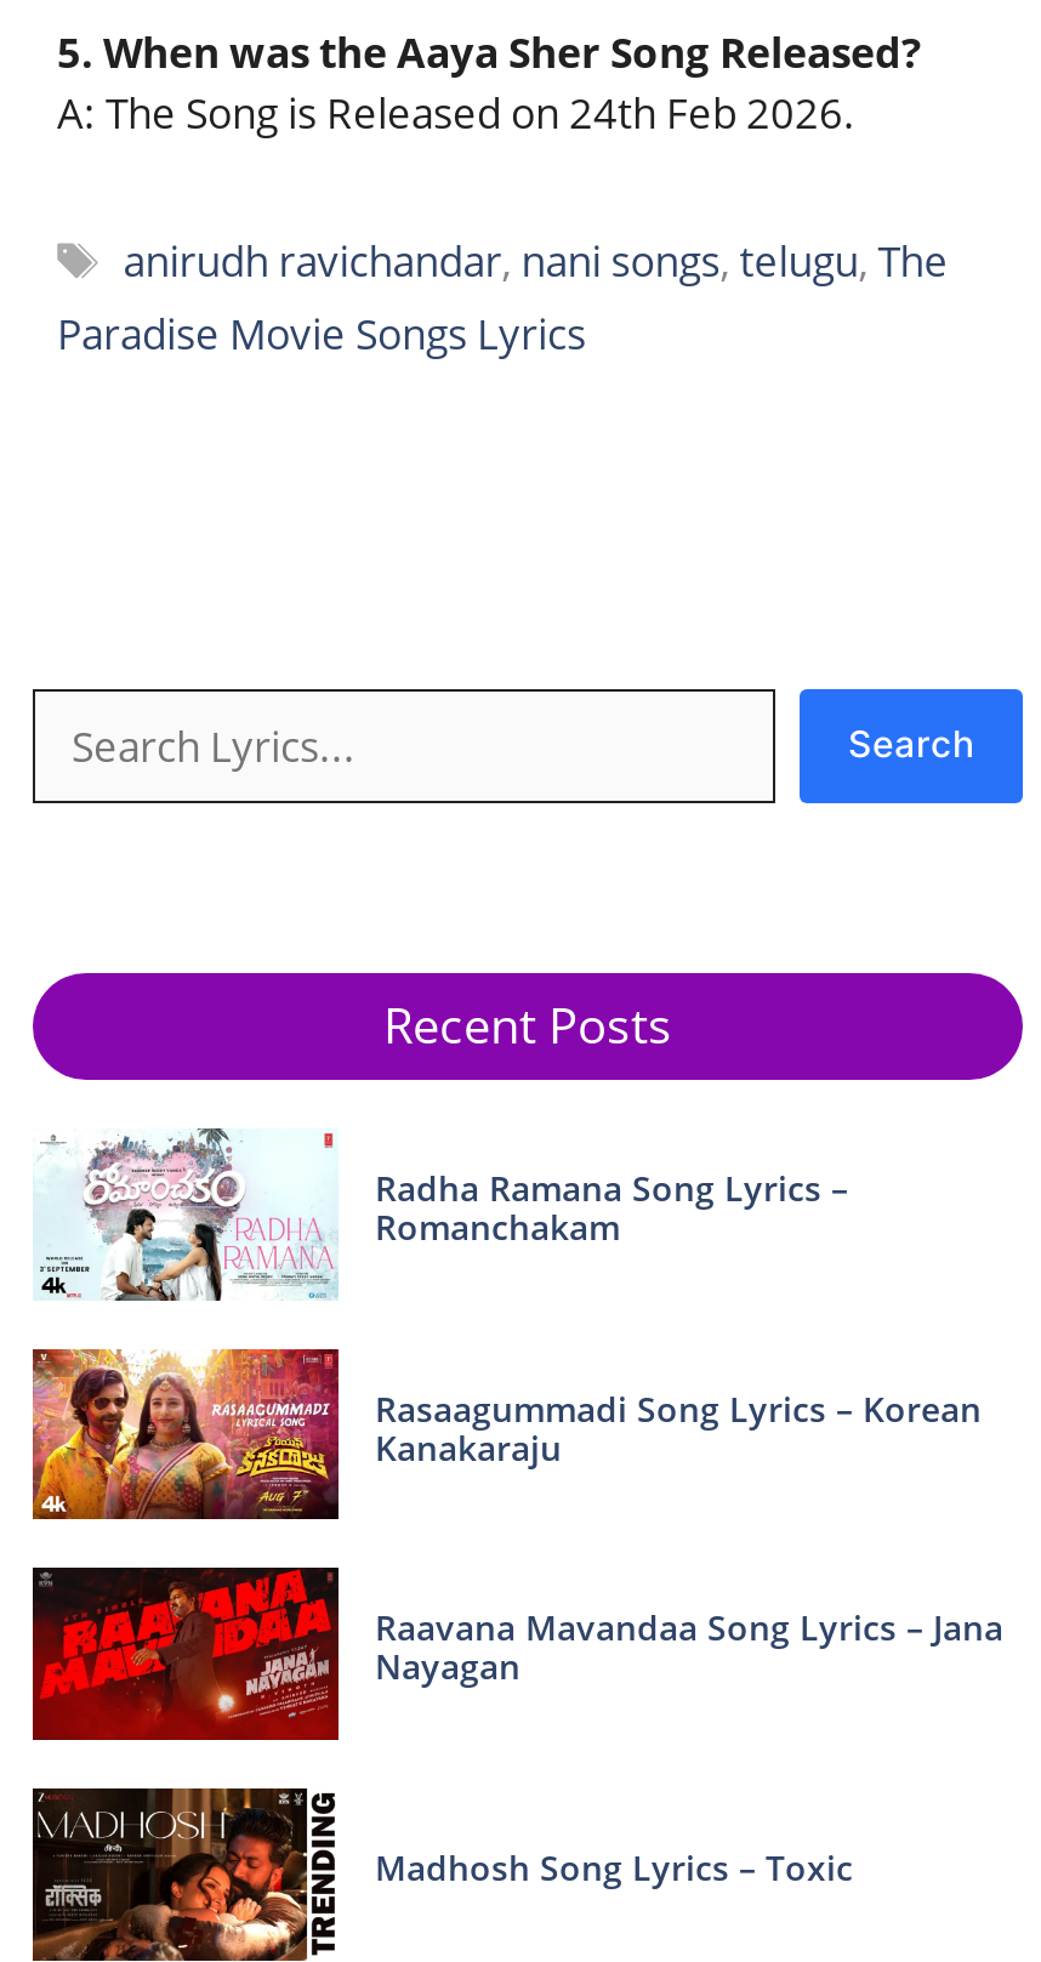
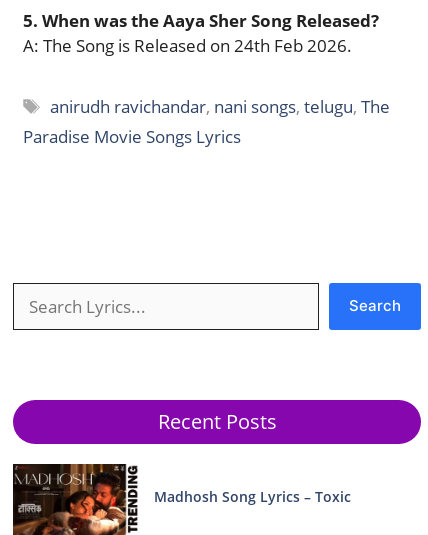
- [image]
- Radha Ramana Song Lyrics –
- Romanchakam

- [image]
- Rasaagummadi Song Lyrics – Korean
- Kanakaraju

- [image]
- Raavana Mavandaa Song Lyrics – Jana
- Nayagan
